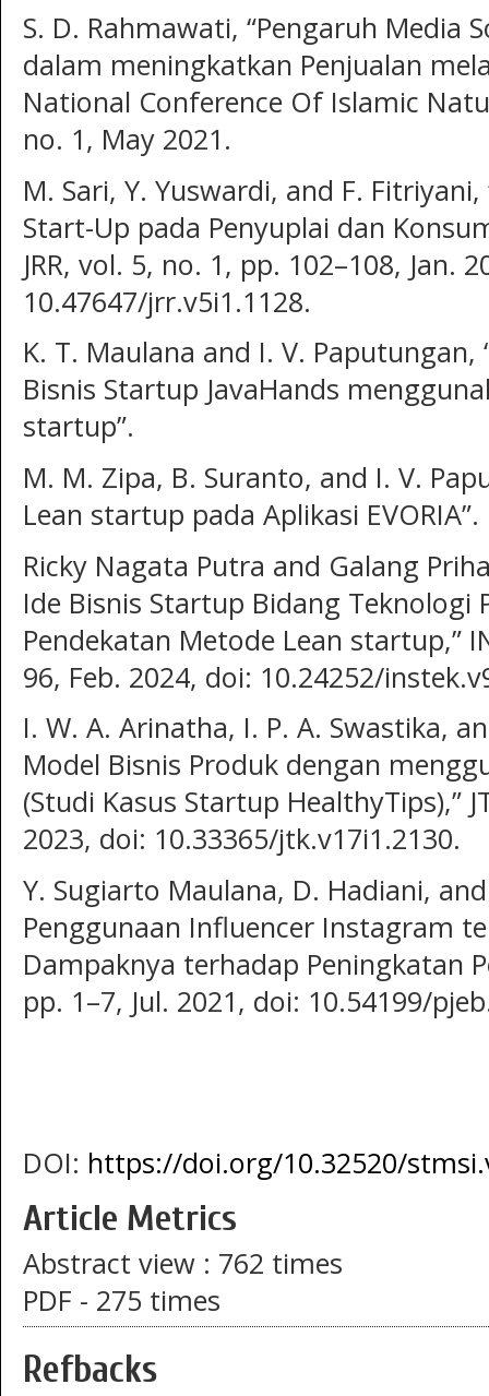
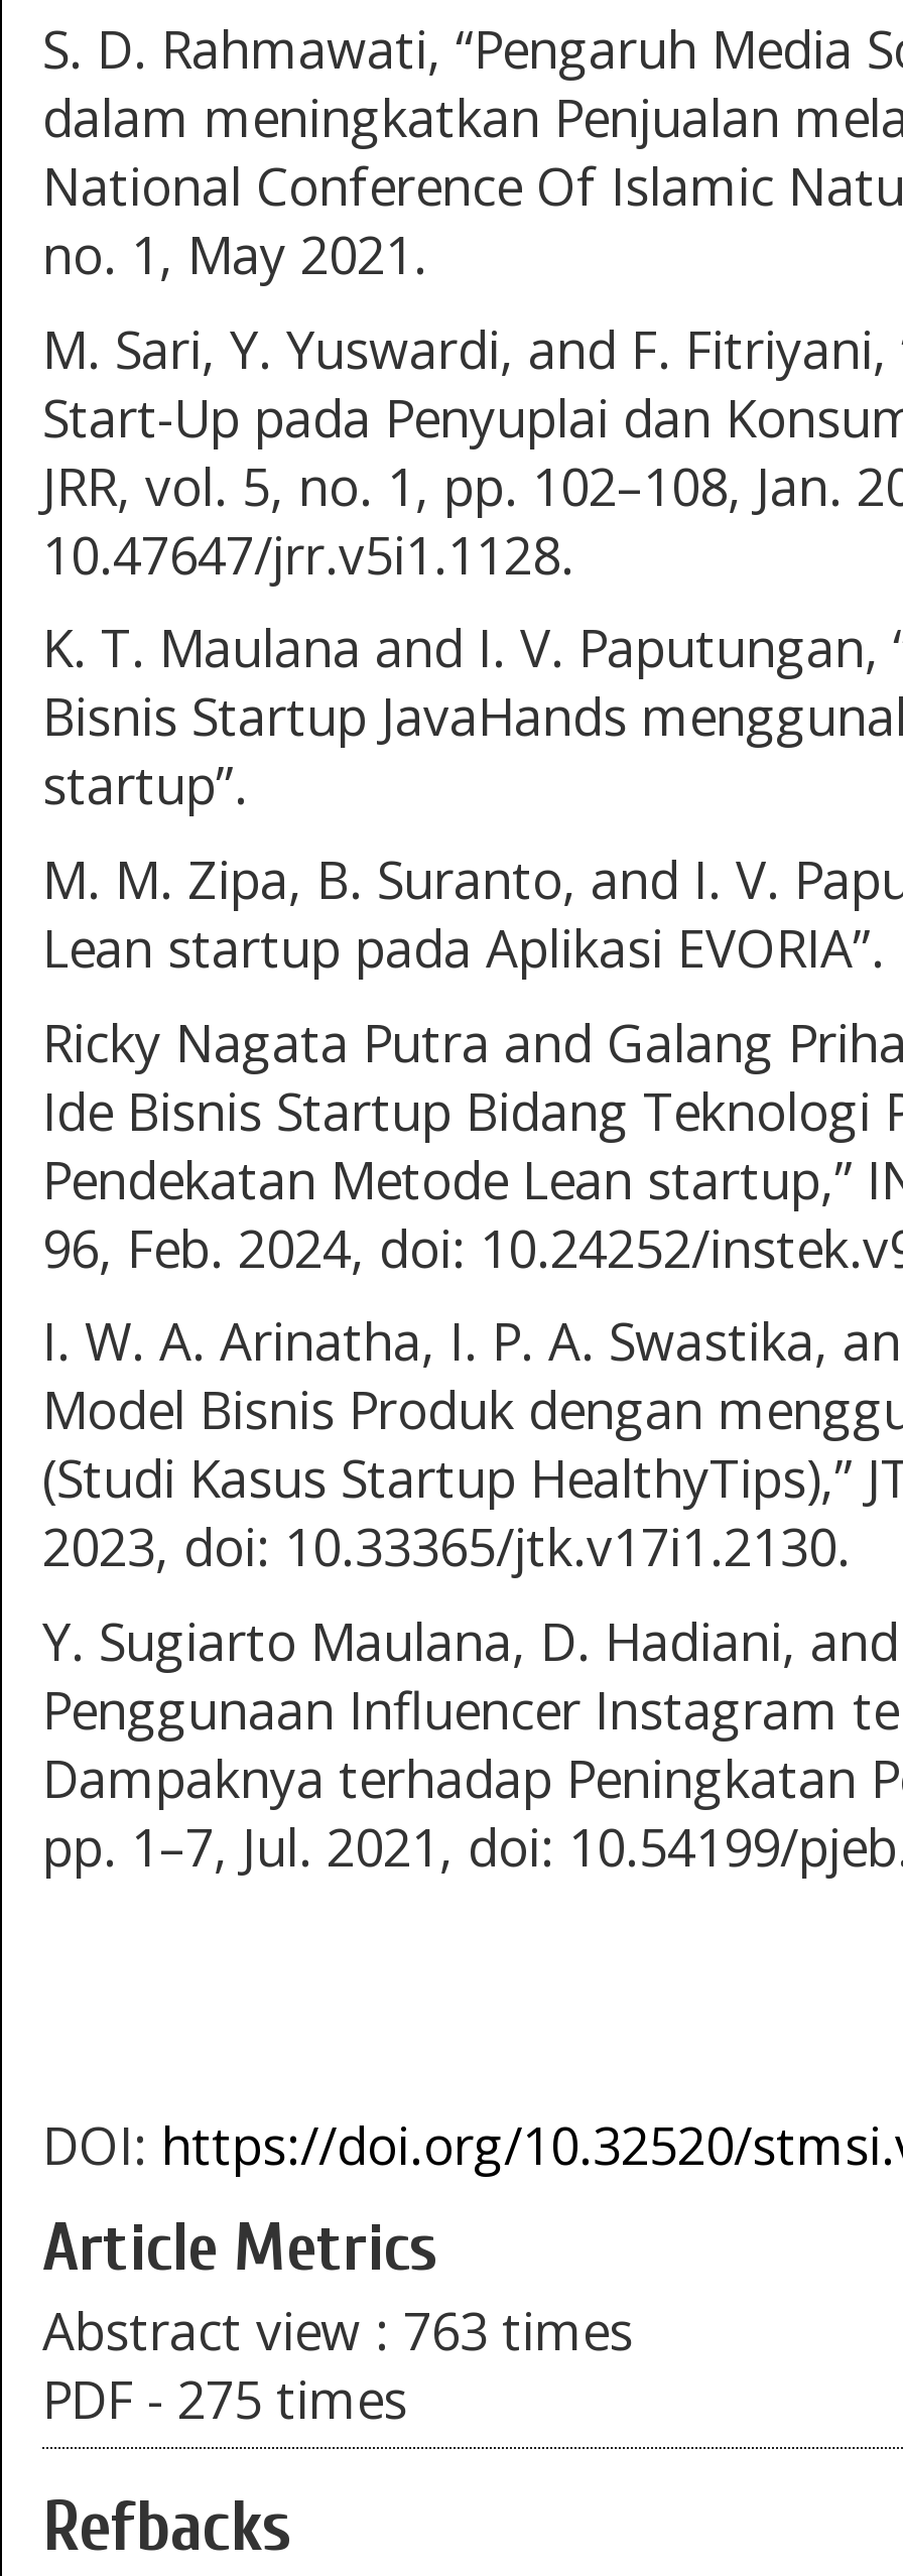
- Abstract view : 762 times
+ Abstract view : 763 times
